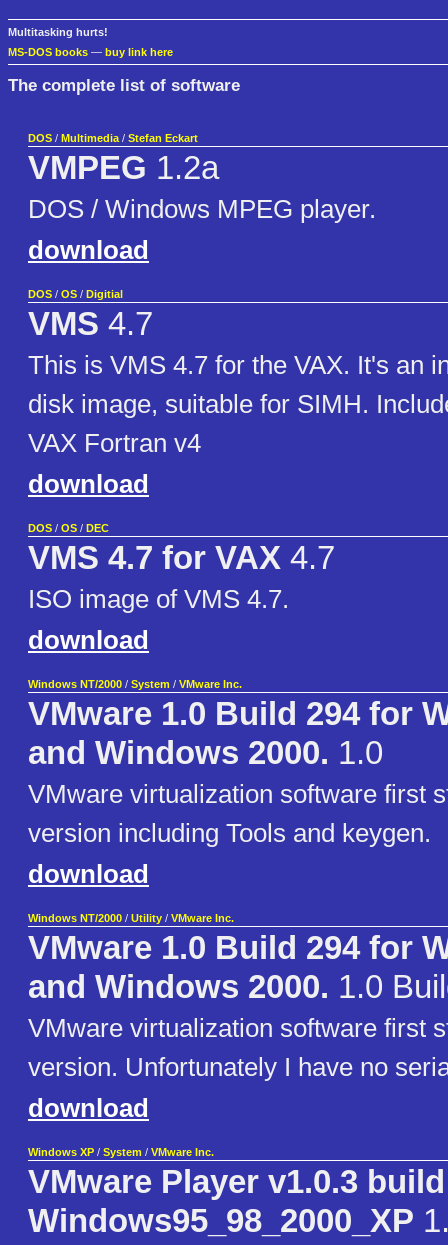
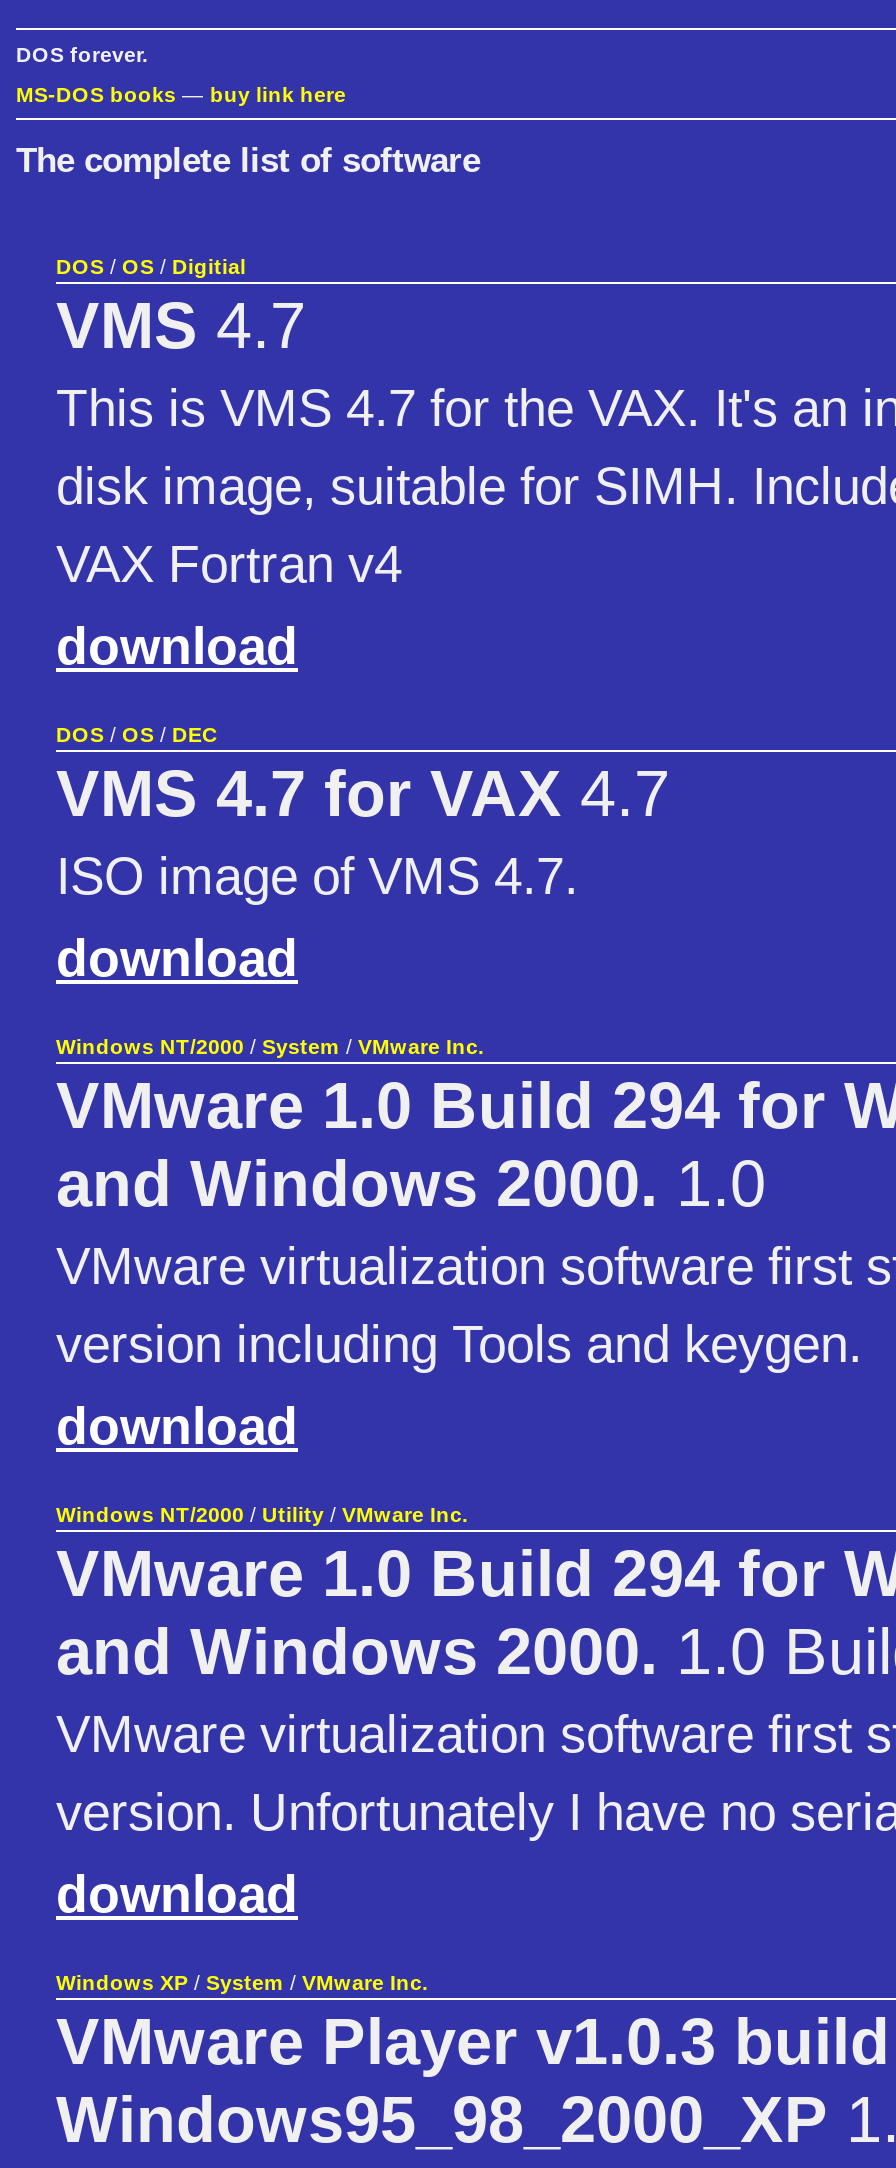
- Multitasking hurts!
+ DOS forever.

- DOS / Multimedia / Stefan Eckart
- VMPEG 1.2a
- DOS / Windows MPEG player.
- download
